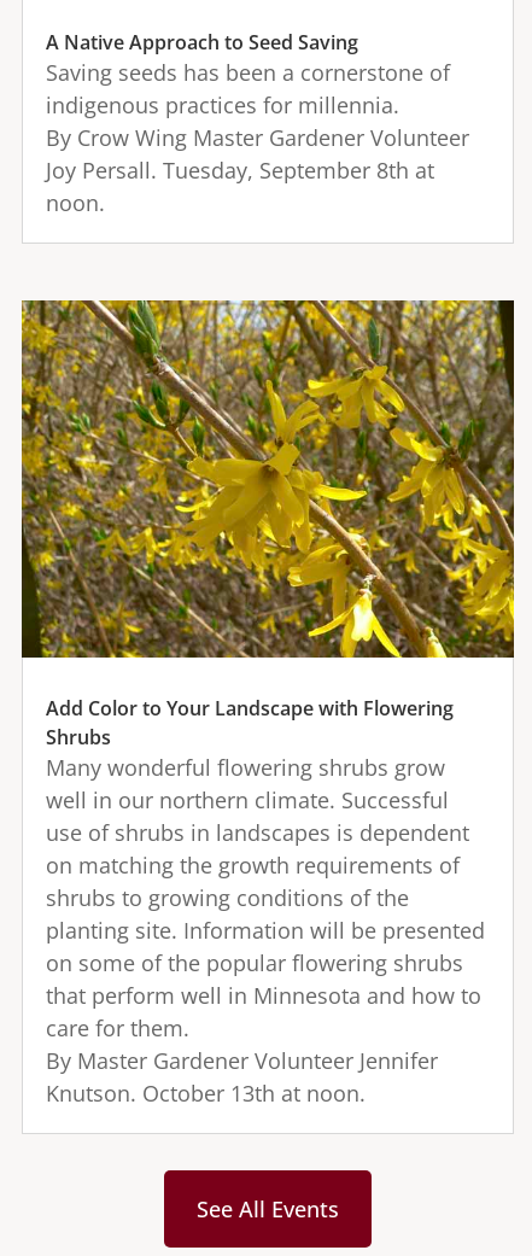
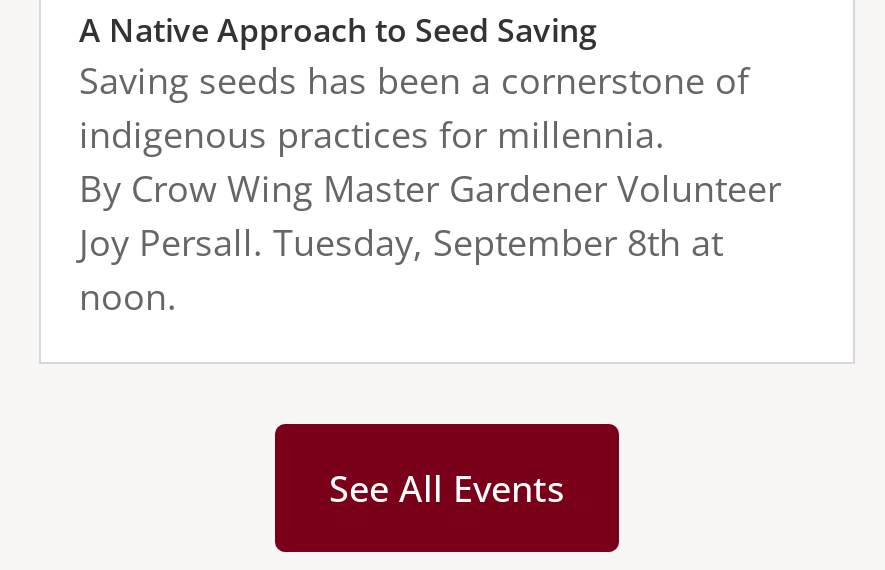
- [image]
- Add Color to Your Landscape with Flowering
- Shrubs
- Many wonderful flowering shrubs grow
- well in our northern climate. Successful
- use of shrubs in landscapes is dependent
- on matching the growth requirements of
- shrubs to growing conditions of the
- planting site. Information will be presented
- on some of the popular flowering shrubs
- that perform well in Minnesota and how to
- care for them.
- By Master Gardener Volunteer Jennifer
- Knutson. October 13th at noon.
